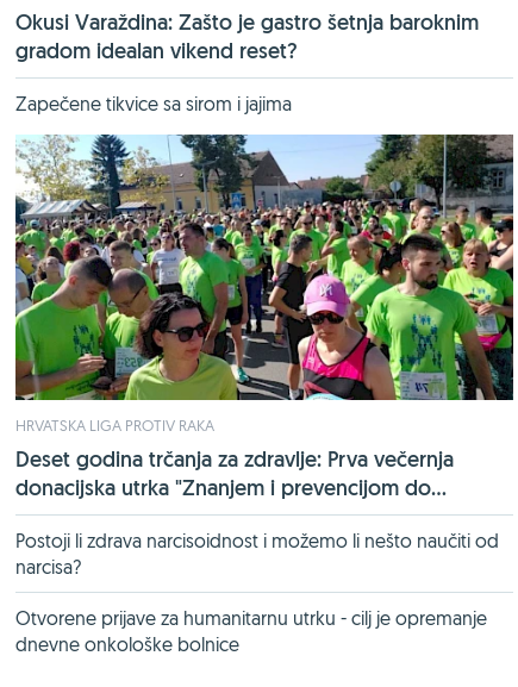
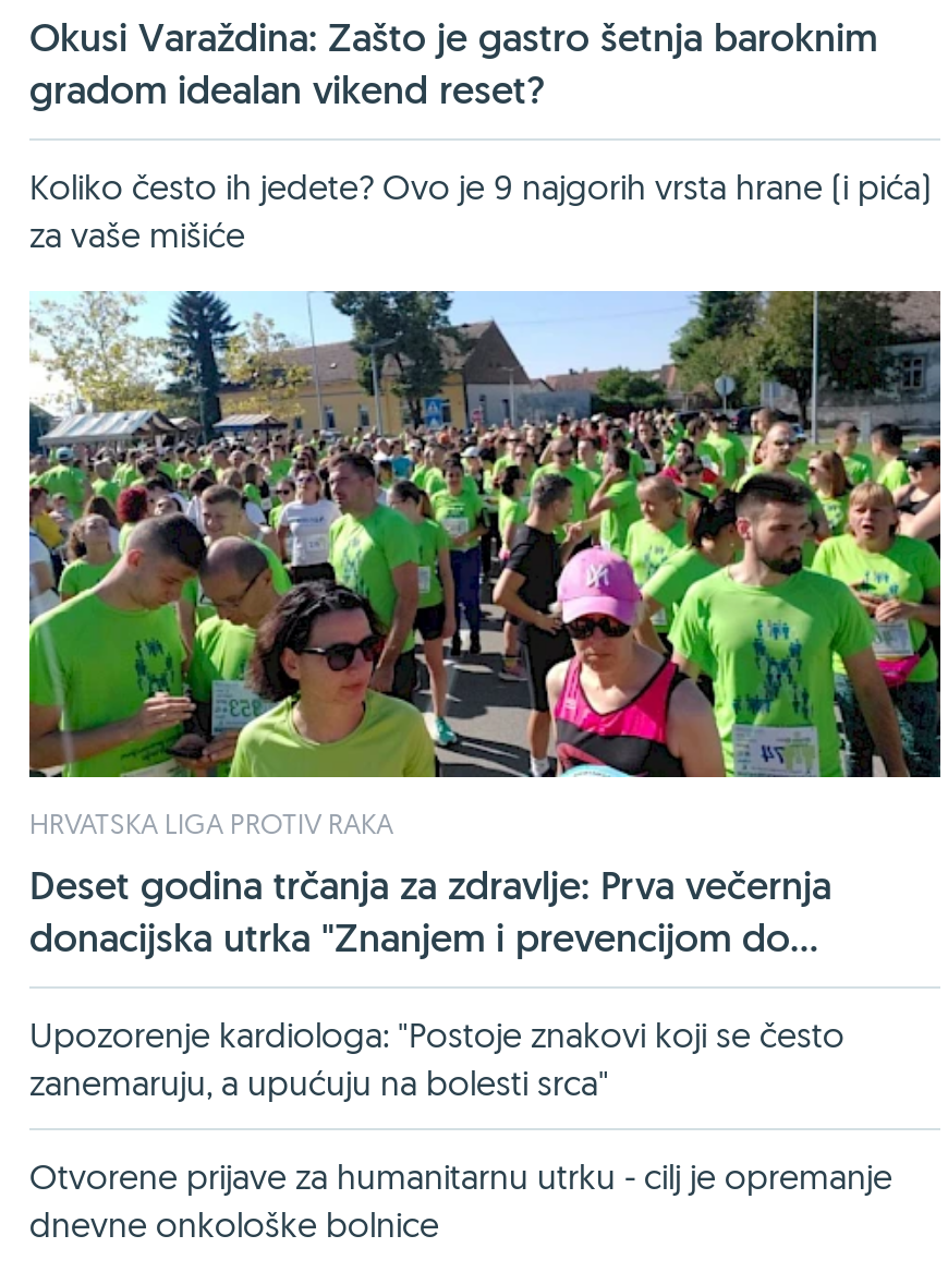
- Zapečene tikvice sa sirom i jajima
+ Koliko često ih jedete? Ovo je 9 najgorih vrsta hrane (i pića)
+ za vaše mišiće

- Postoji li zdrava narcisoidnost i možemo li nešto naučiti od
- narcisa?
+ Upozorenje kardiologa: "Postoje znakovi koji se često
+ zanemaruju, a upućuju na bolesti srca"
